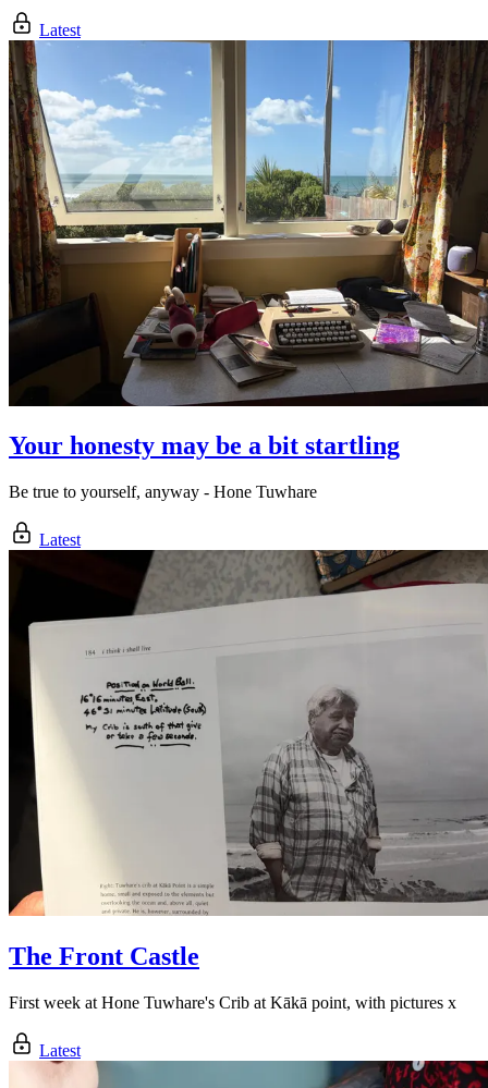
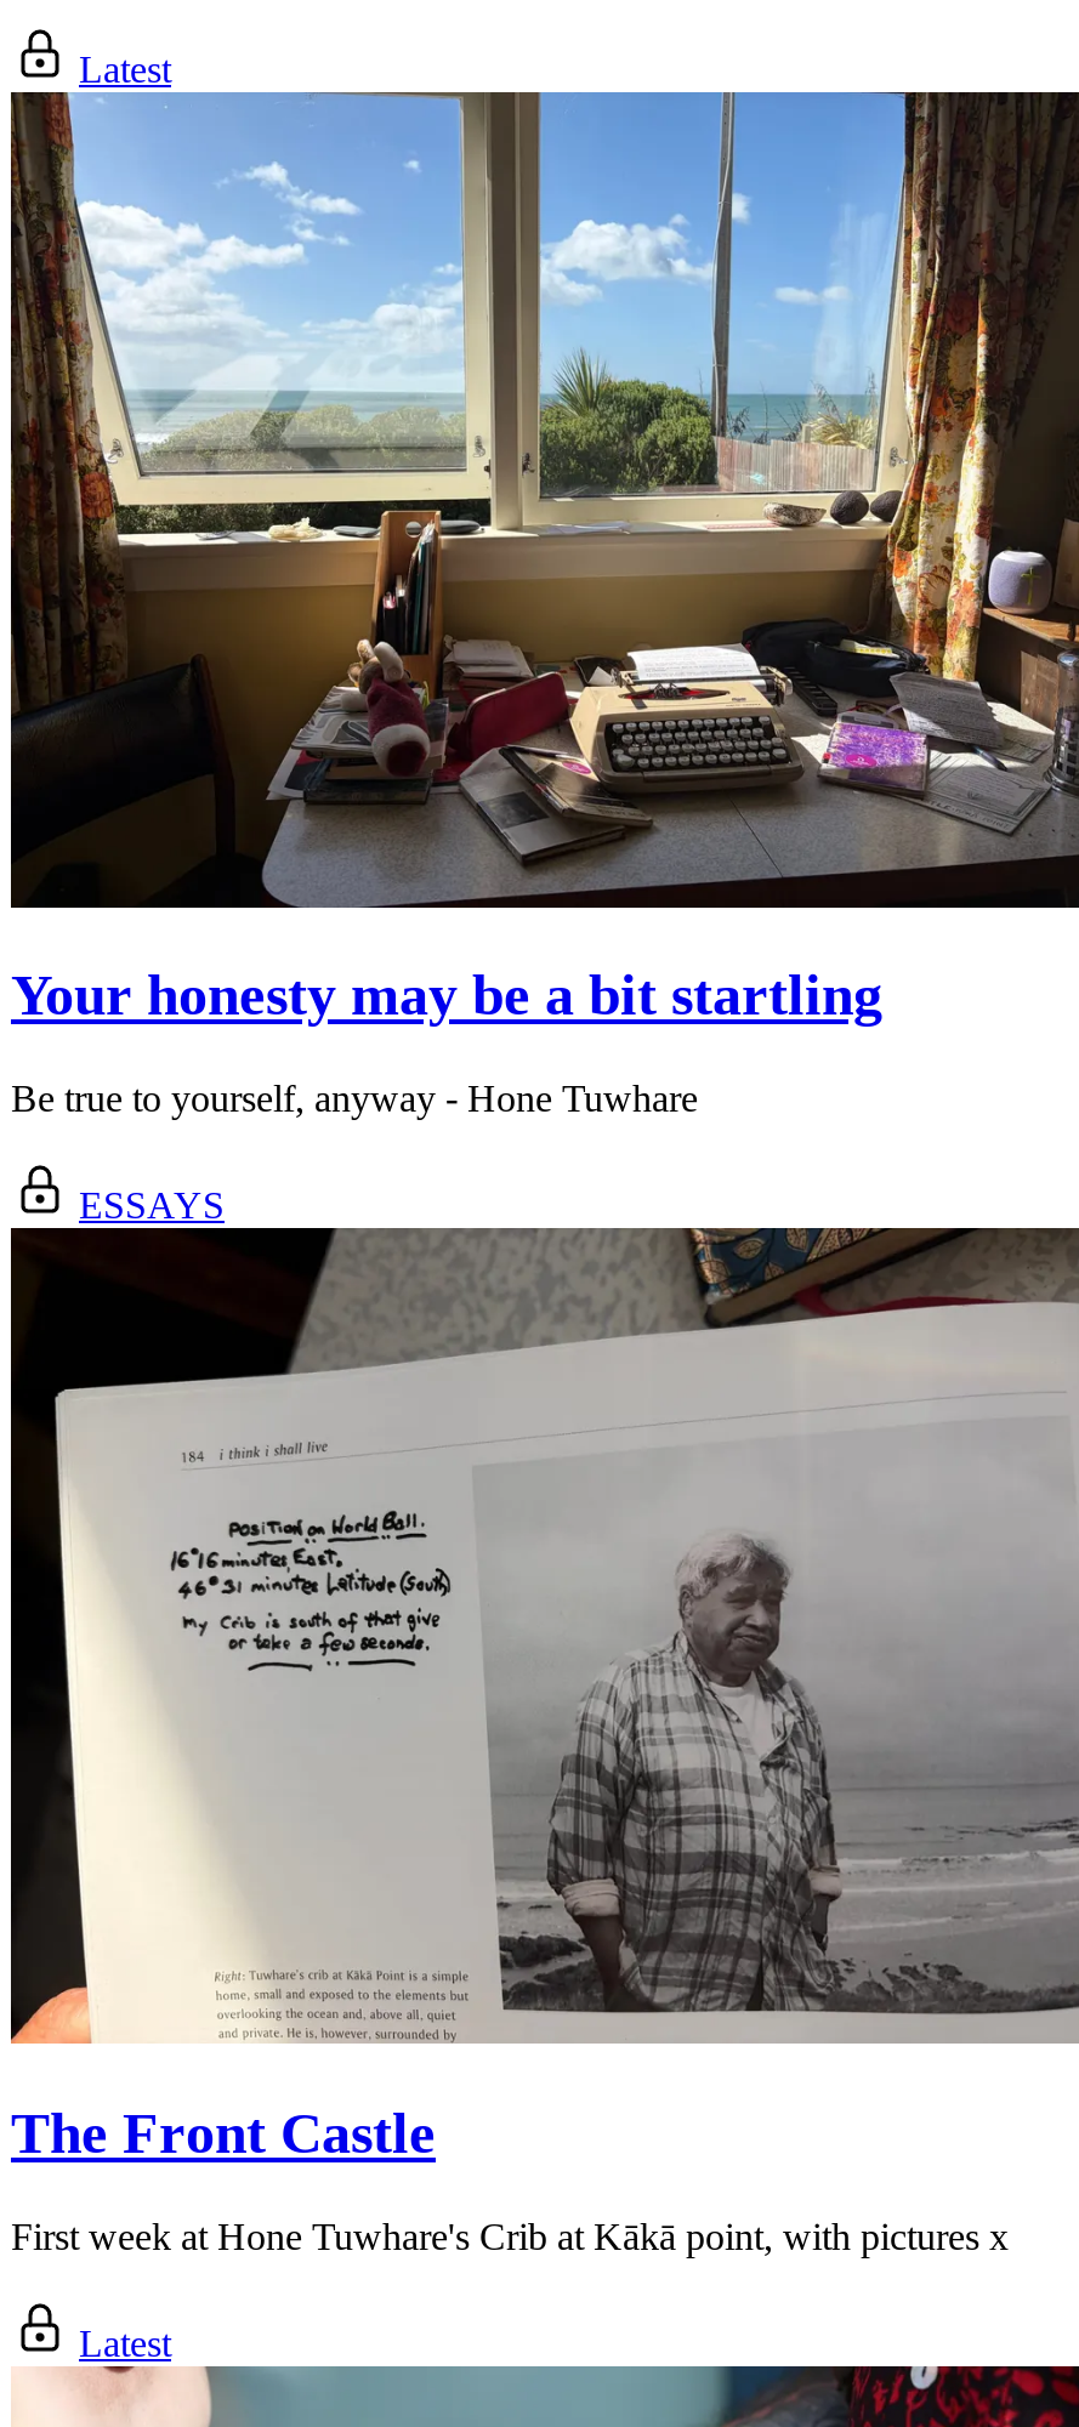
- Latest
+ ESSAYS
